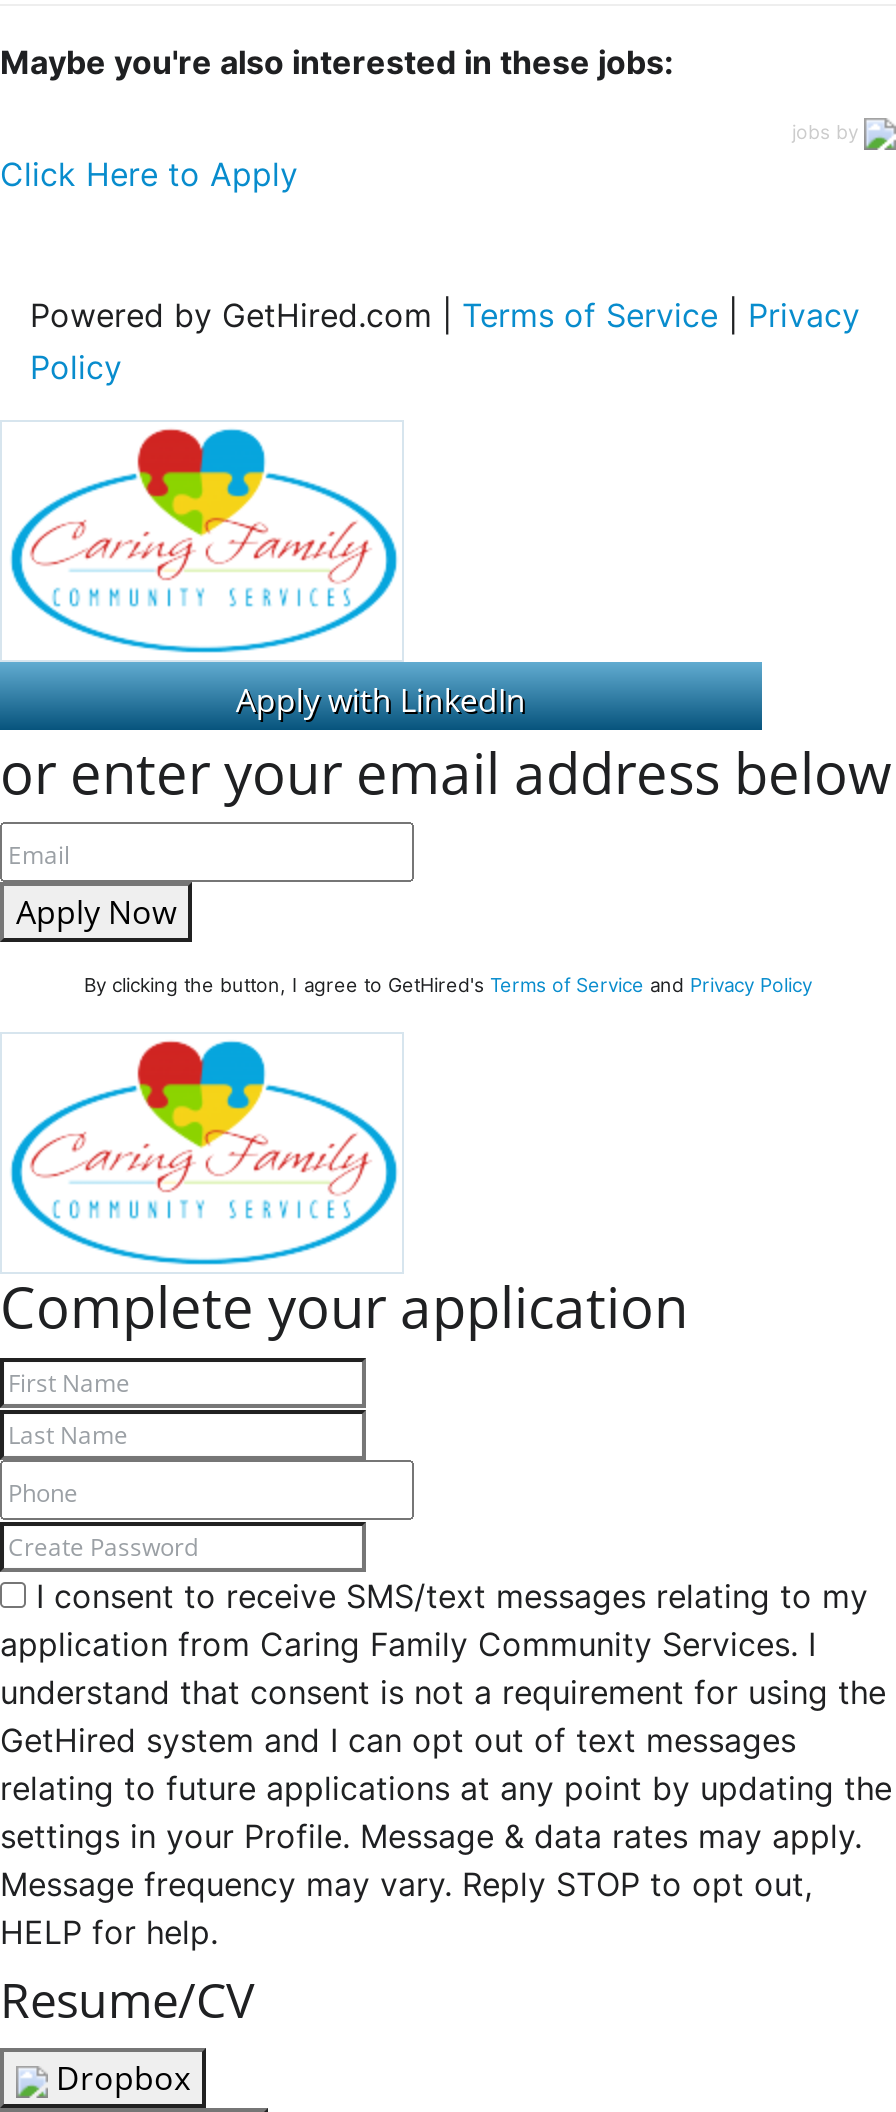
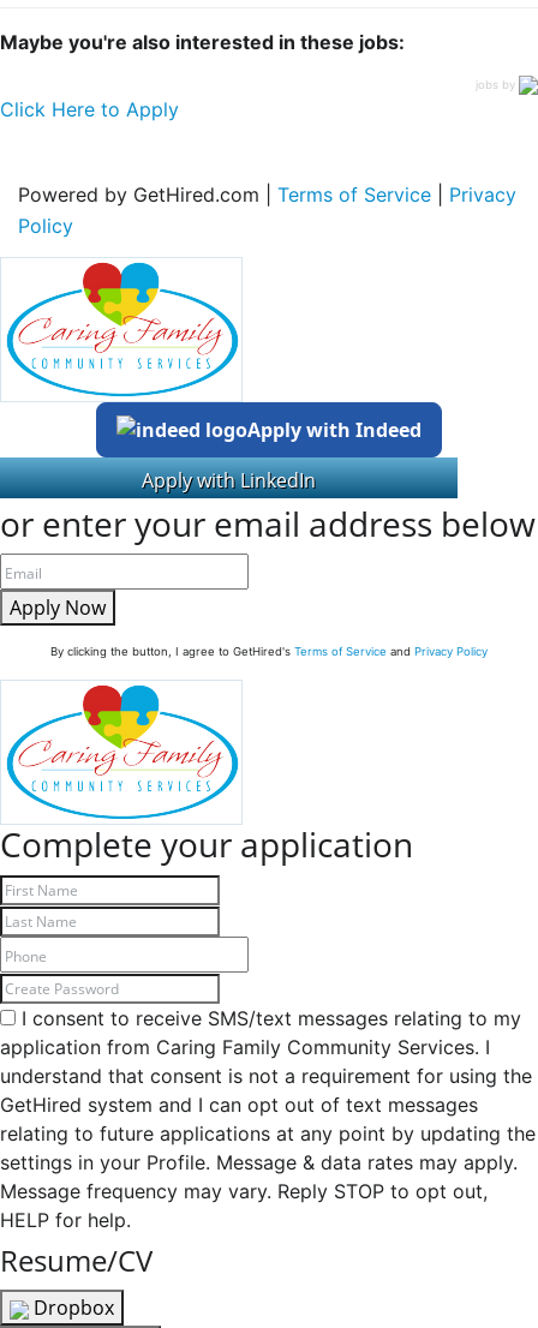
+ Apply with Indeed
